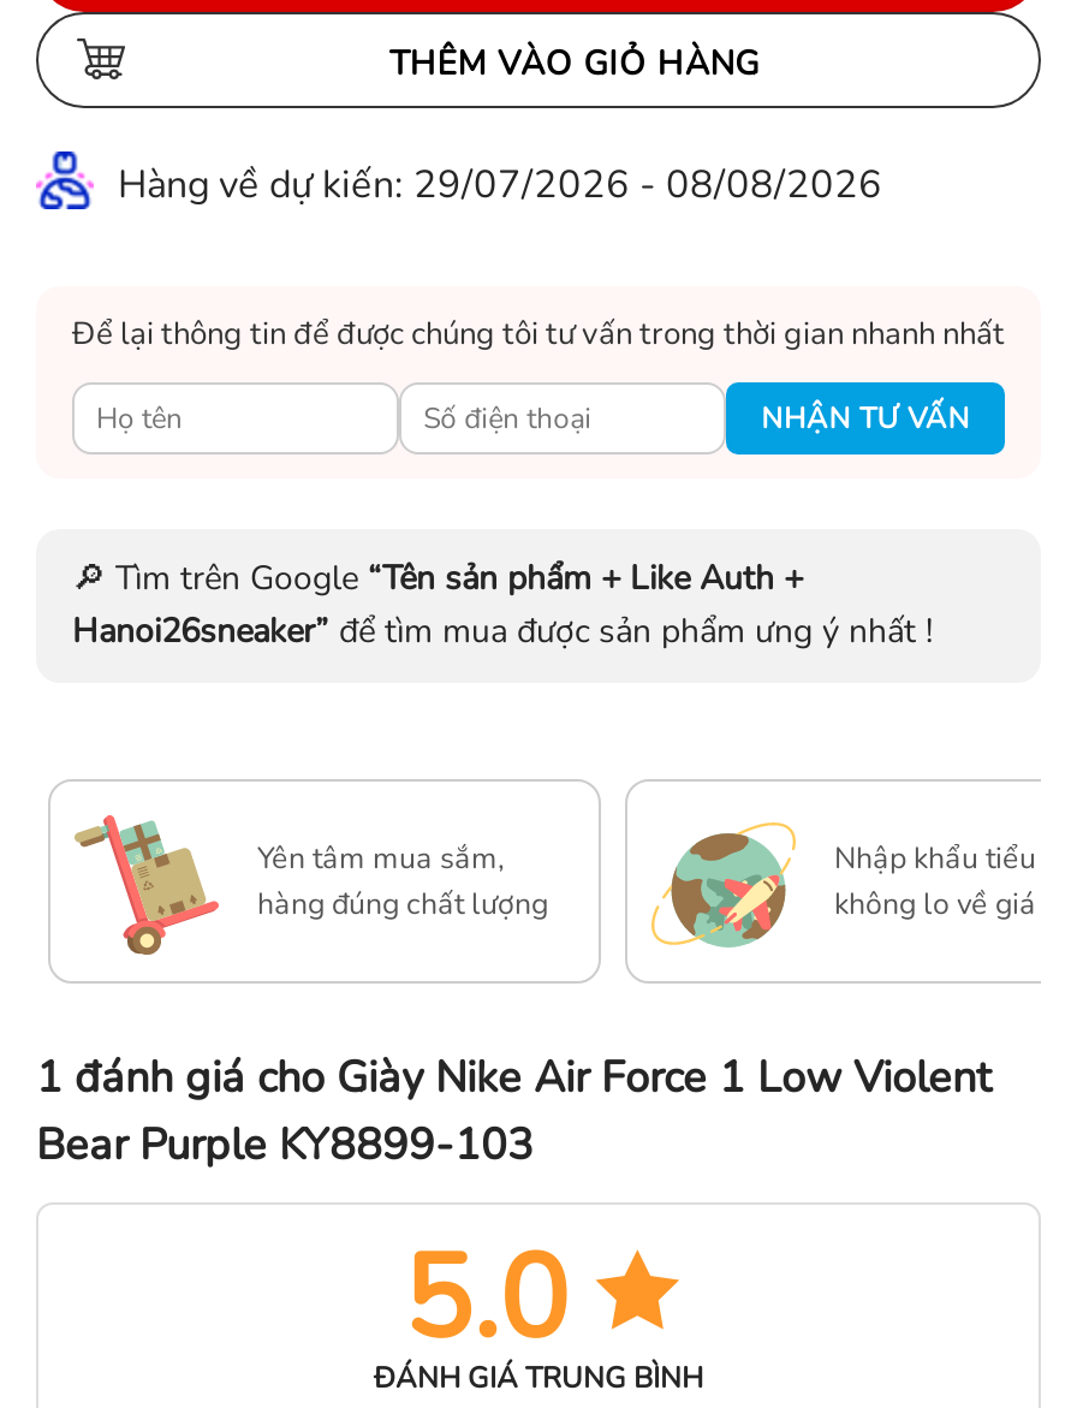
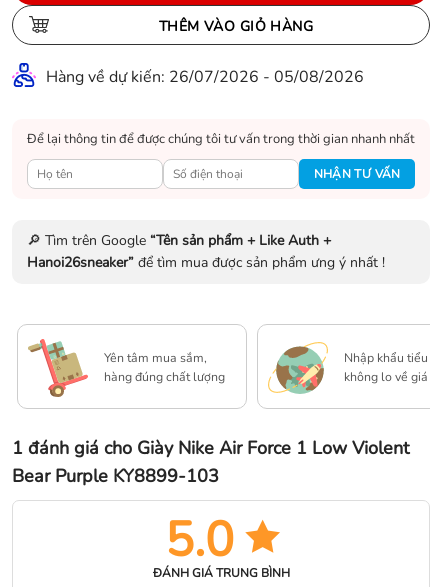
- Hàng về dự kiến: 29/07/2026 - 08/08/2026
+ Hàng về dự kiến: 26/07/2026 - 05/08/2026
